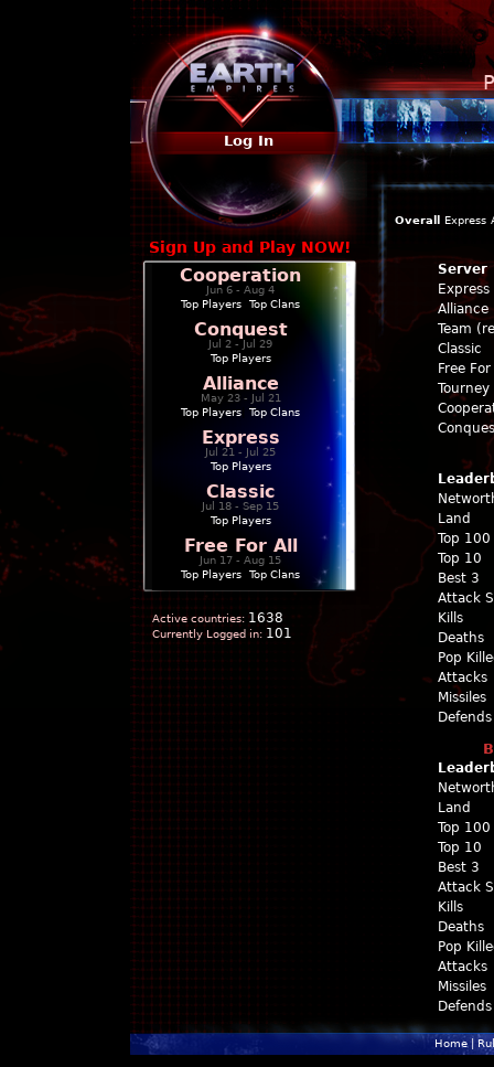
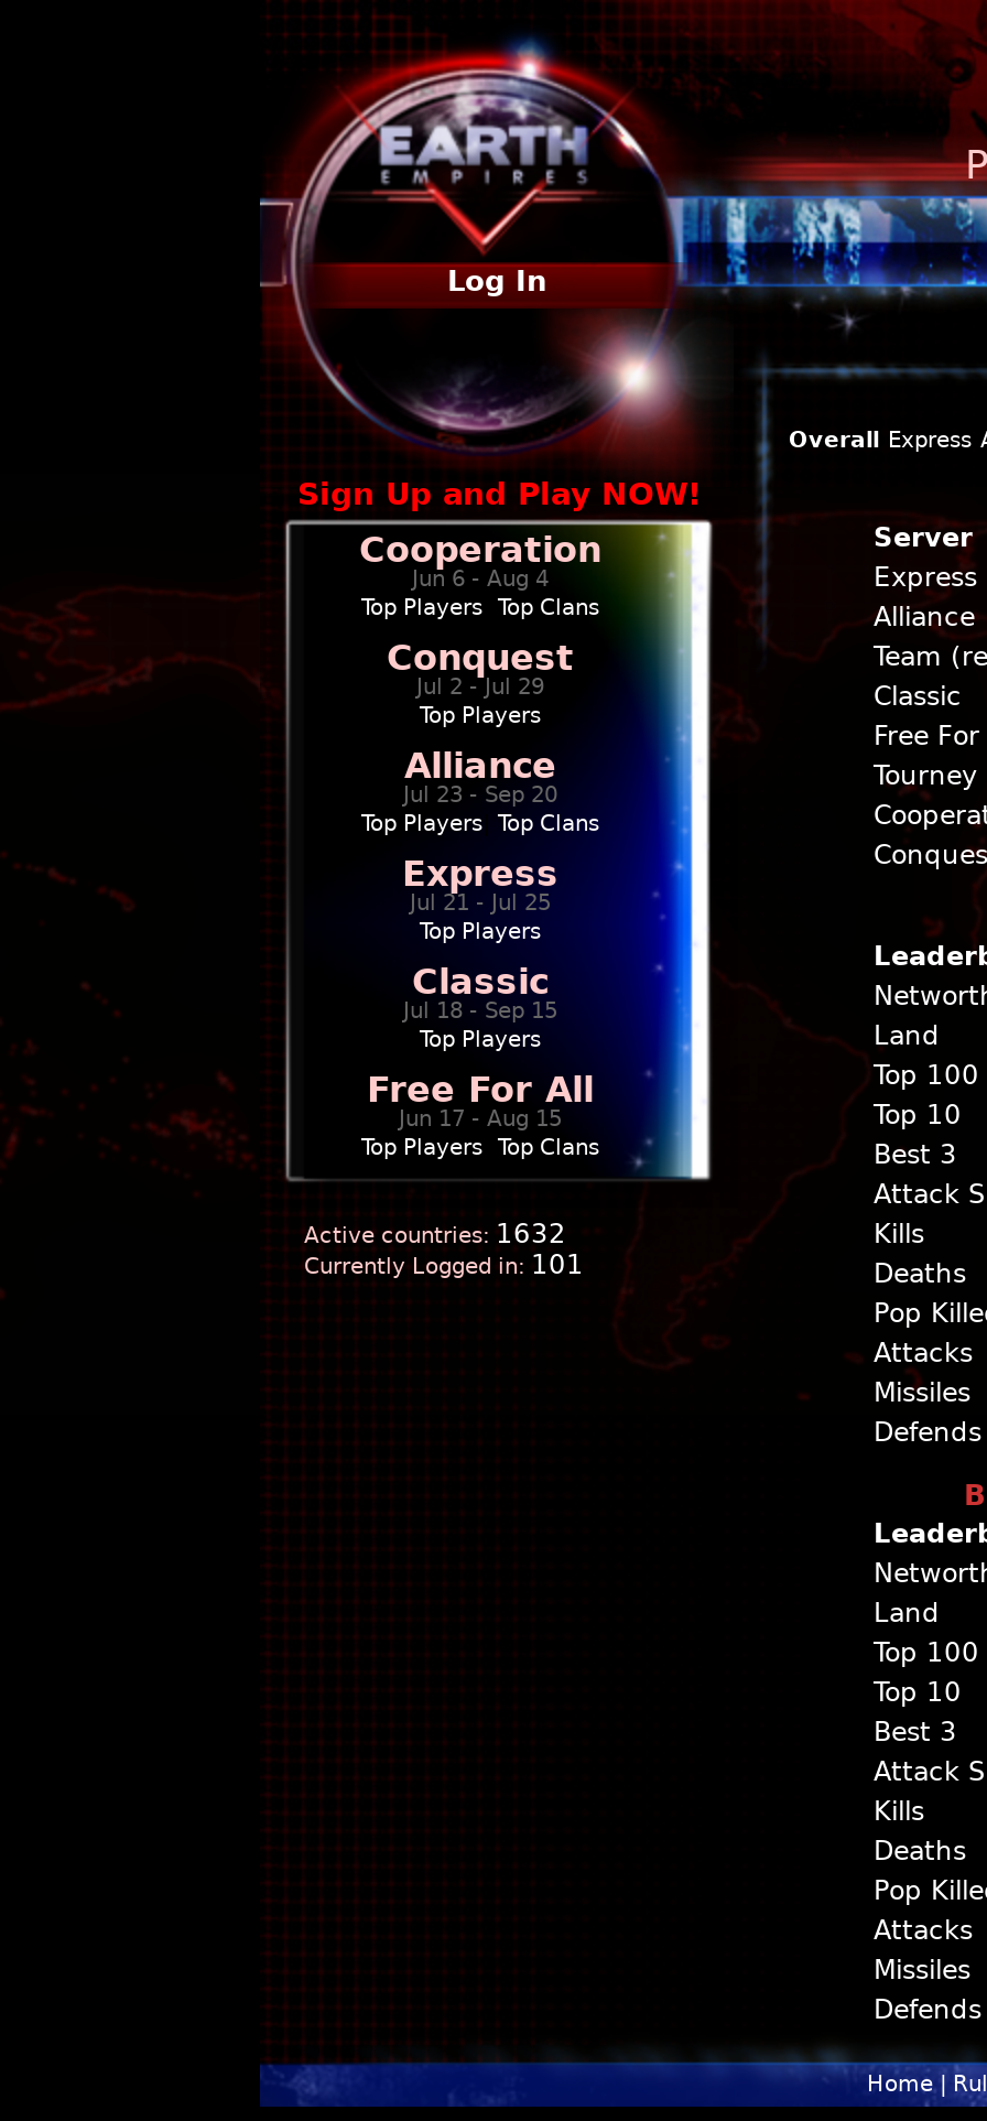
- May 23 - Jul 21
+ Jul 23 - Sep 20

- Active countries: 1638
+ Active countries: 1632
